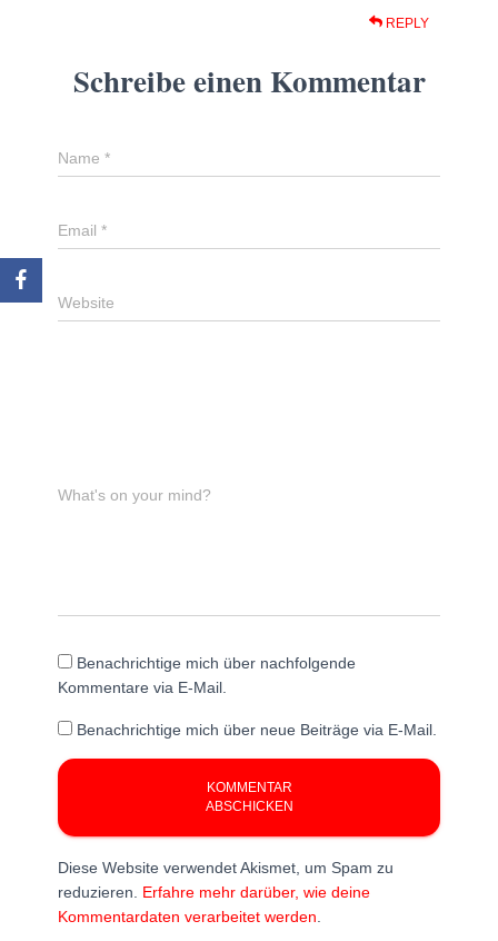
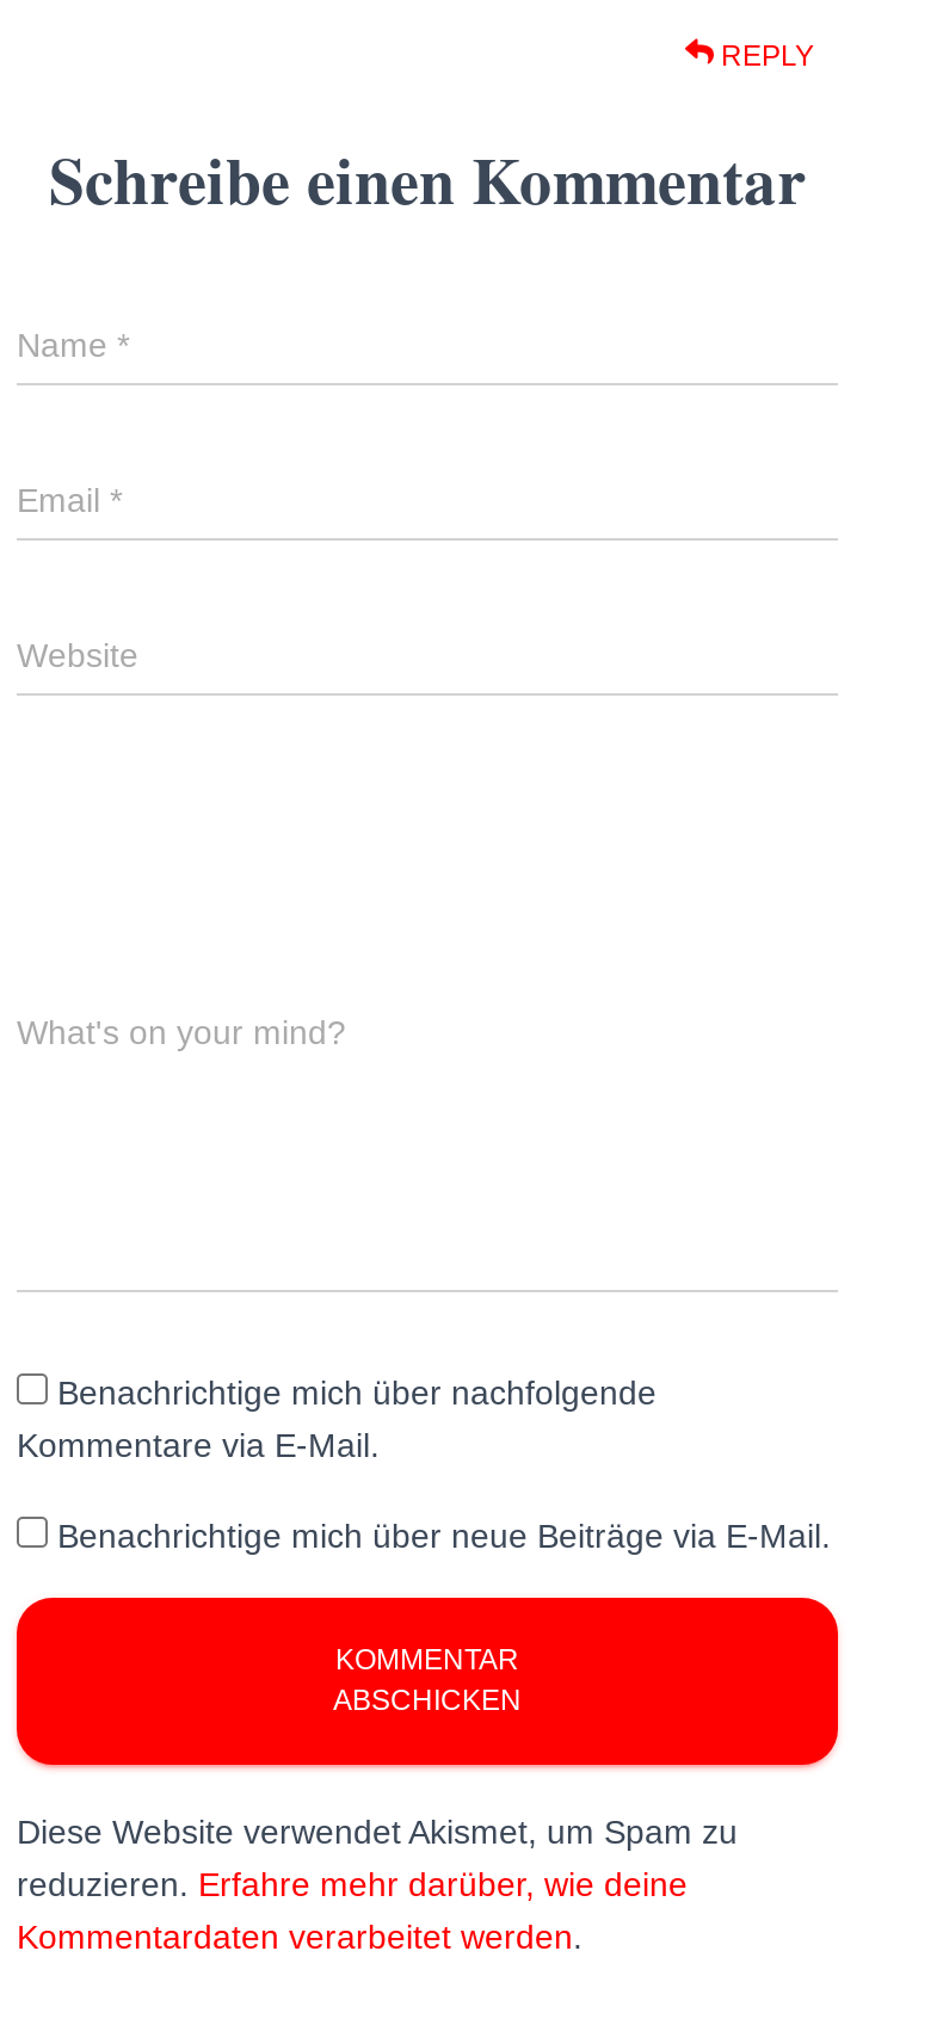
- [image]
